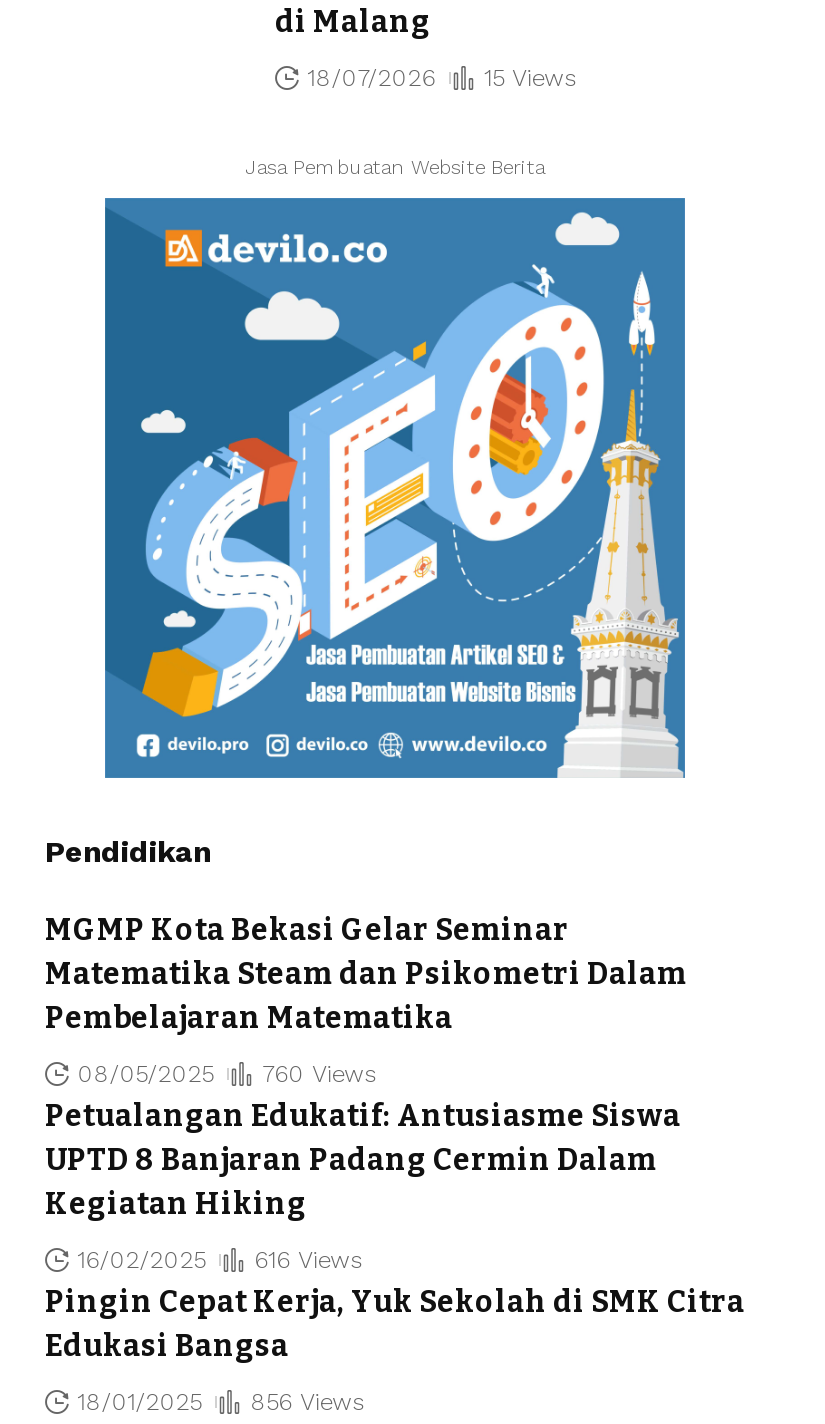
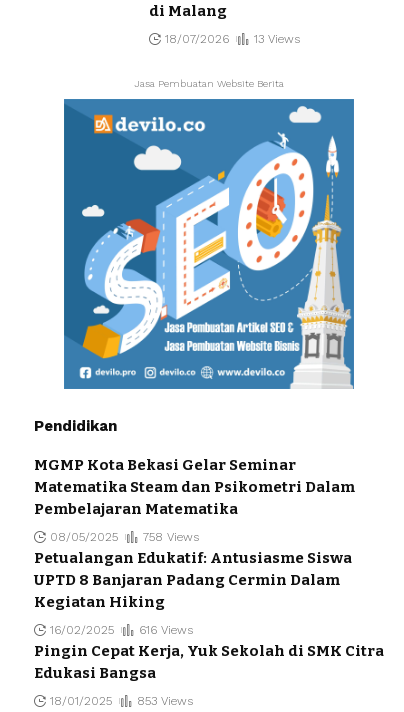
- 18/07/2026 15 Views
+ 18/07/2026 13 Views

- 08/05/2025 760 Views
+ 08/05/2025 758 Views

- 18/01/2025 856 Views
+ 18/01/2025 853 Views
